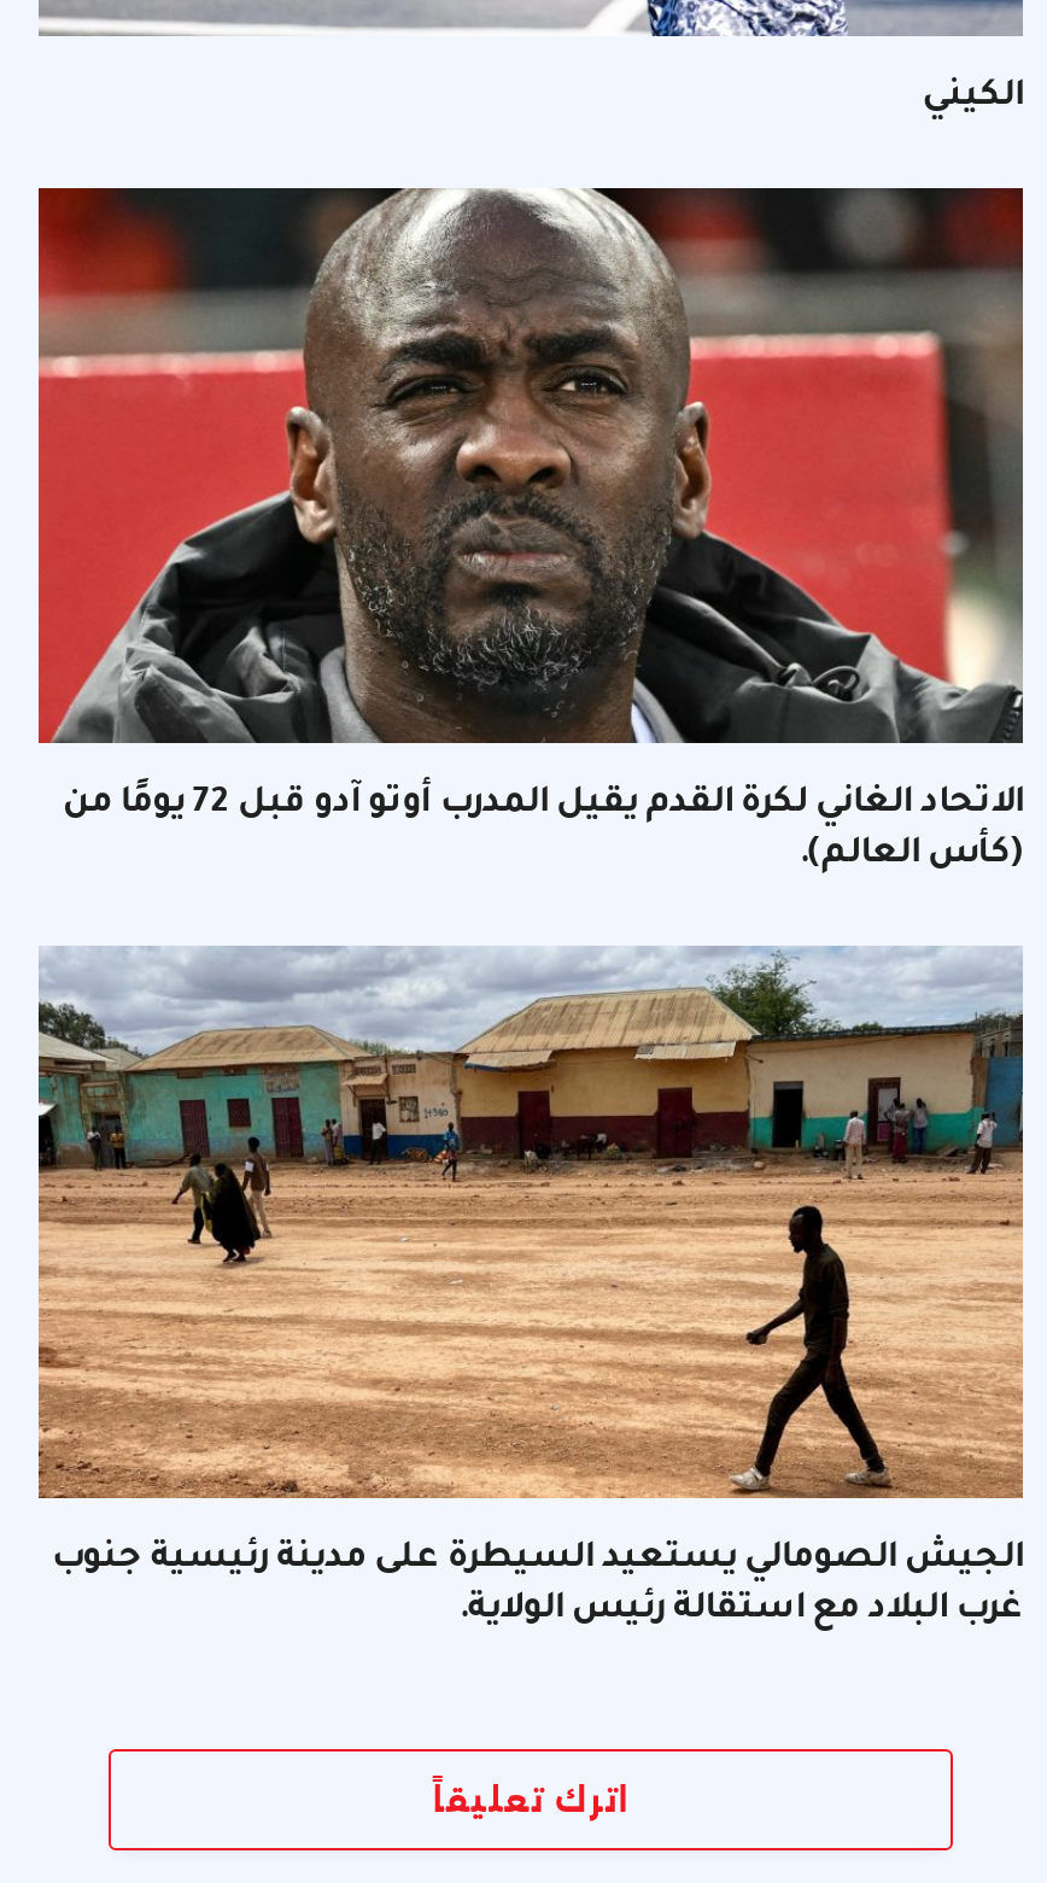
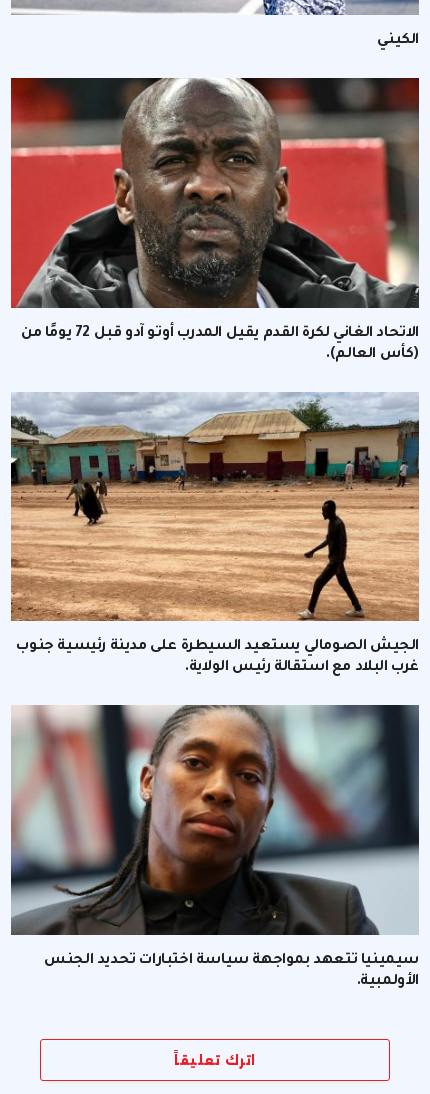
+ [image]
+ سيمينيا تتعهد بمواجهة سياسة اختبارات تحديد الجنس
+ الأولمبية.
